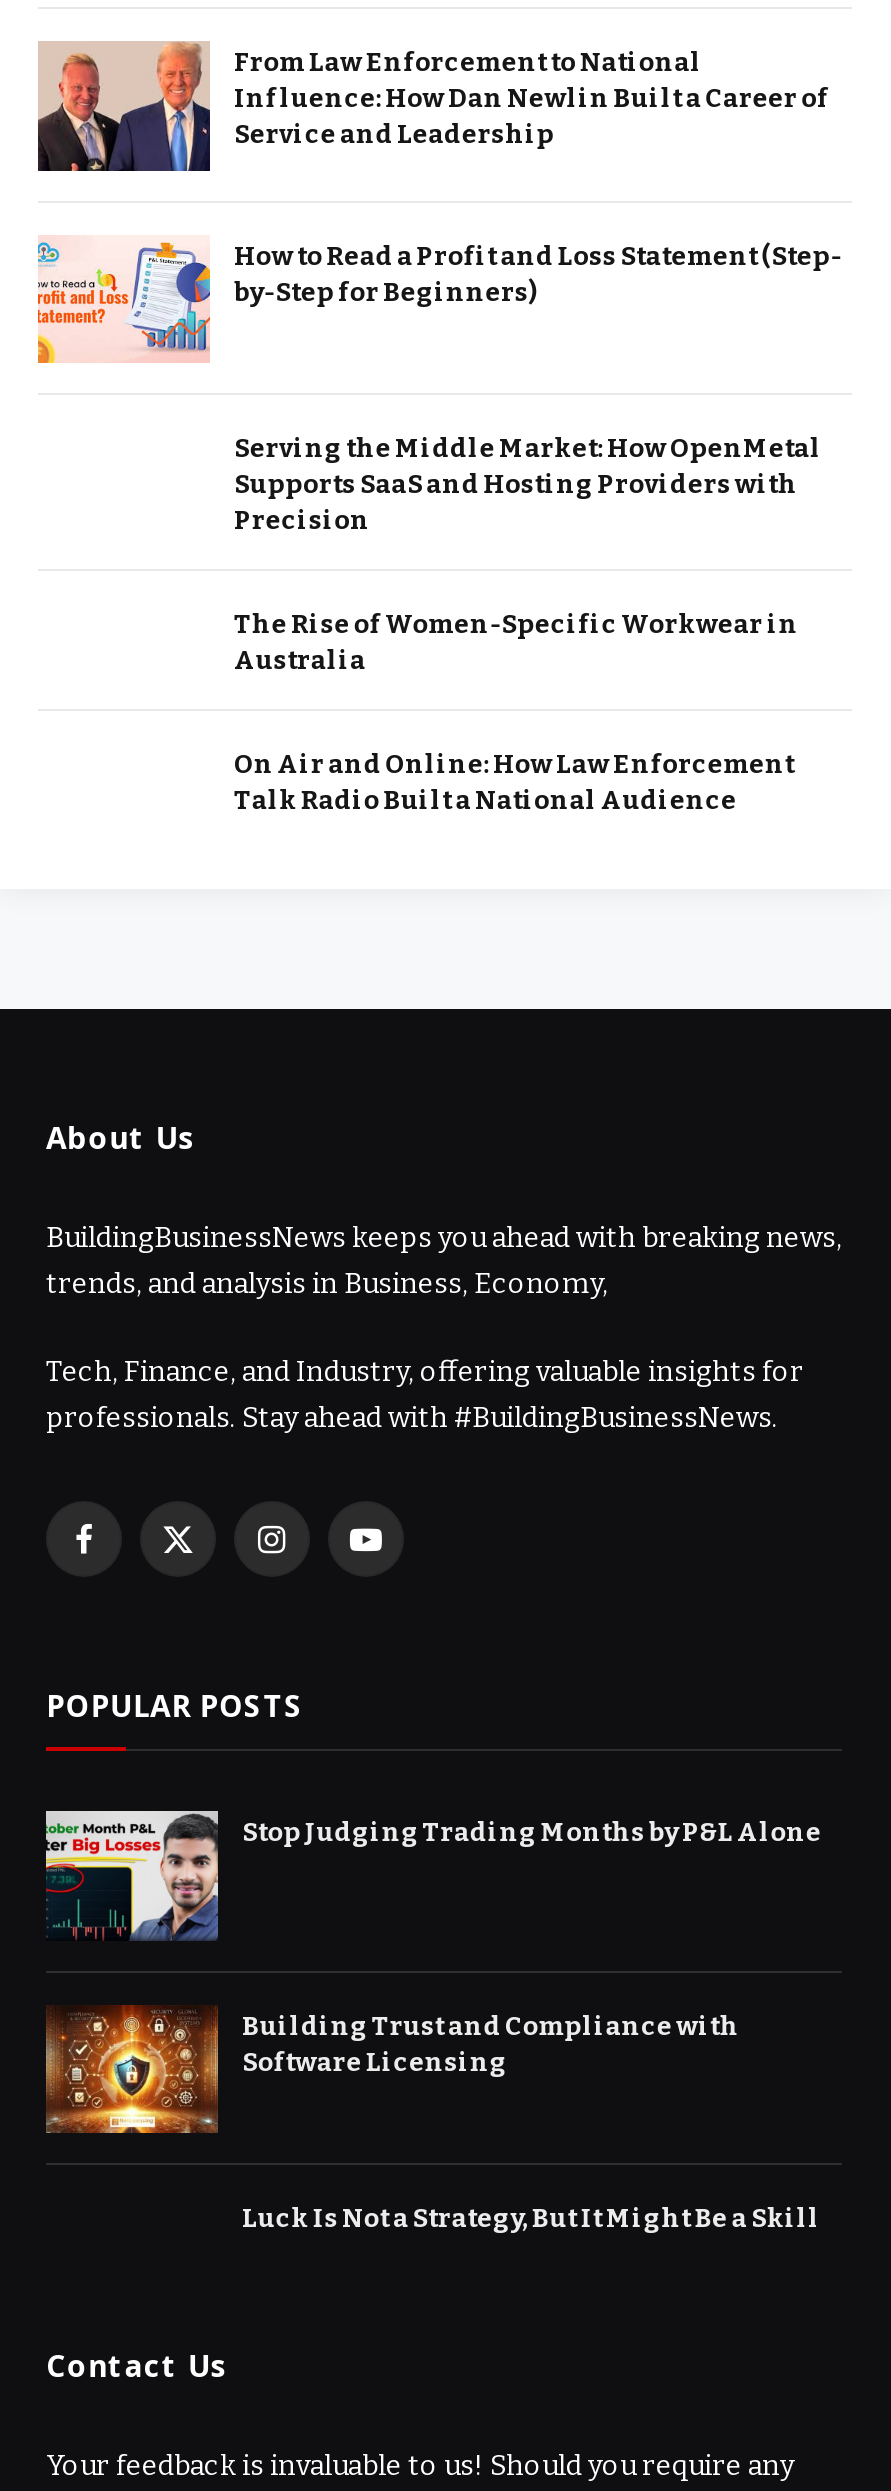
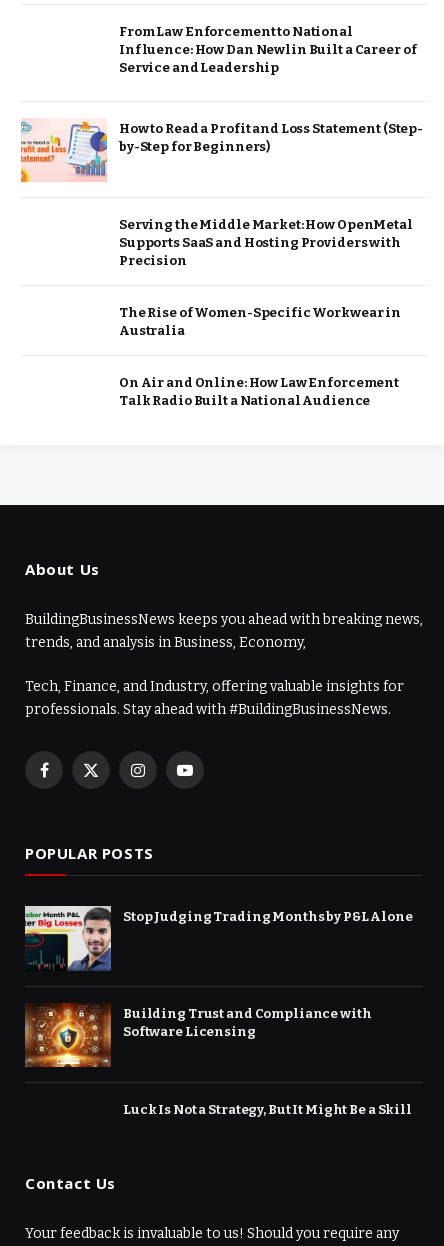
- [image]
